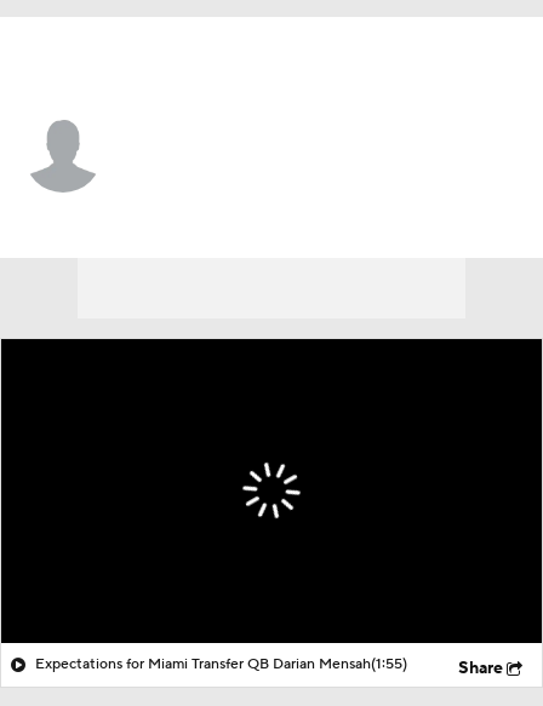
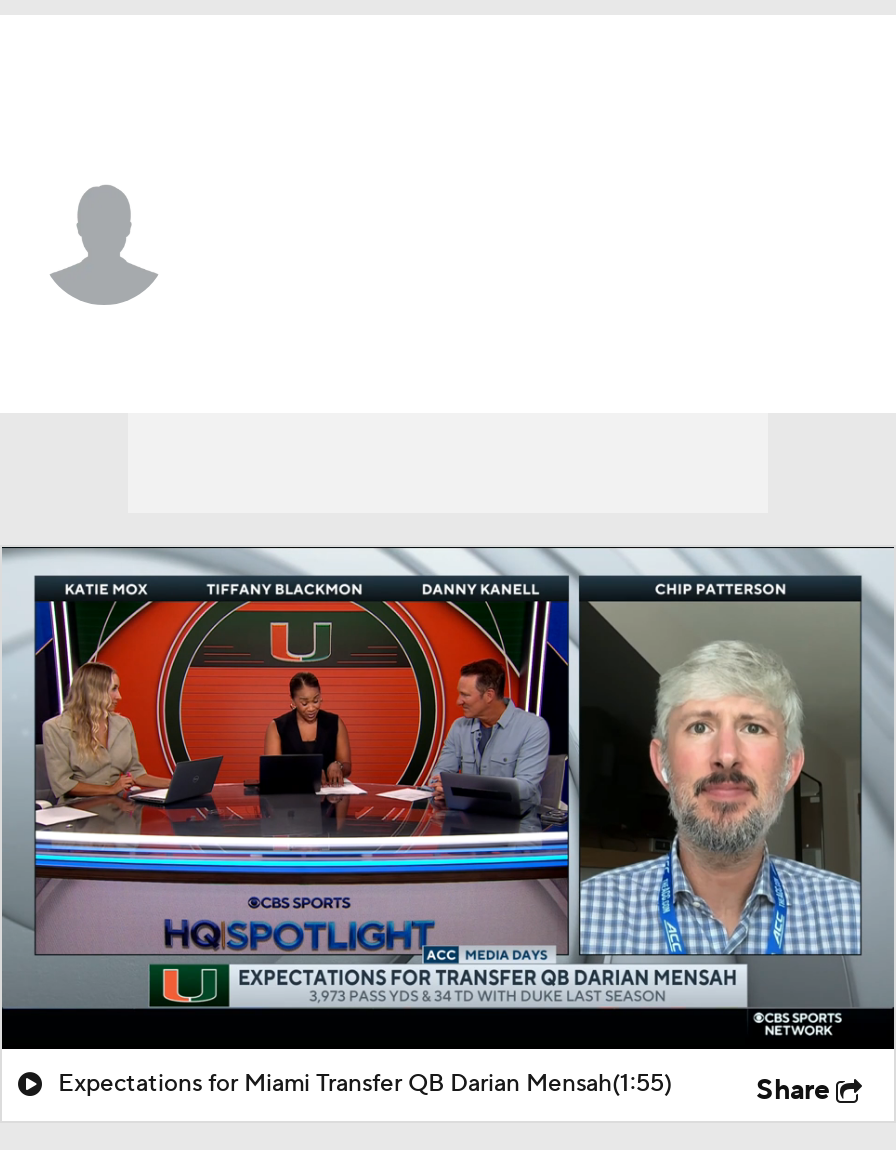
+ [image]
